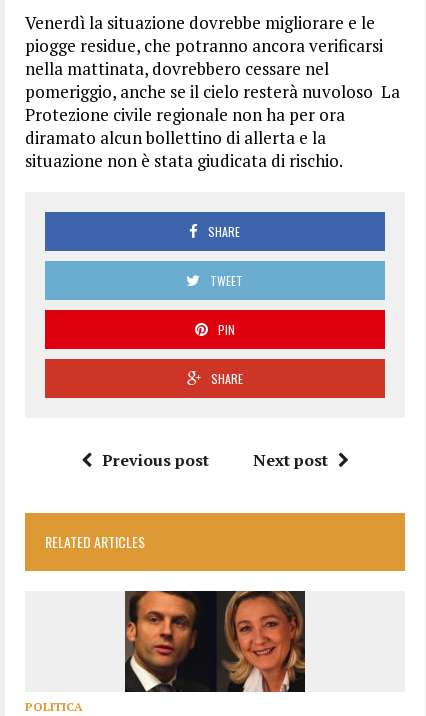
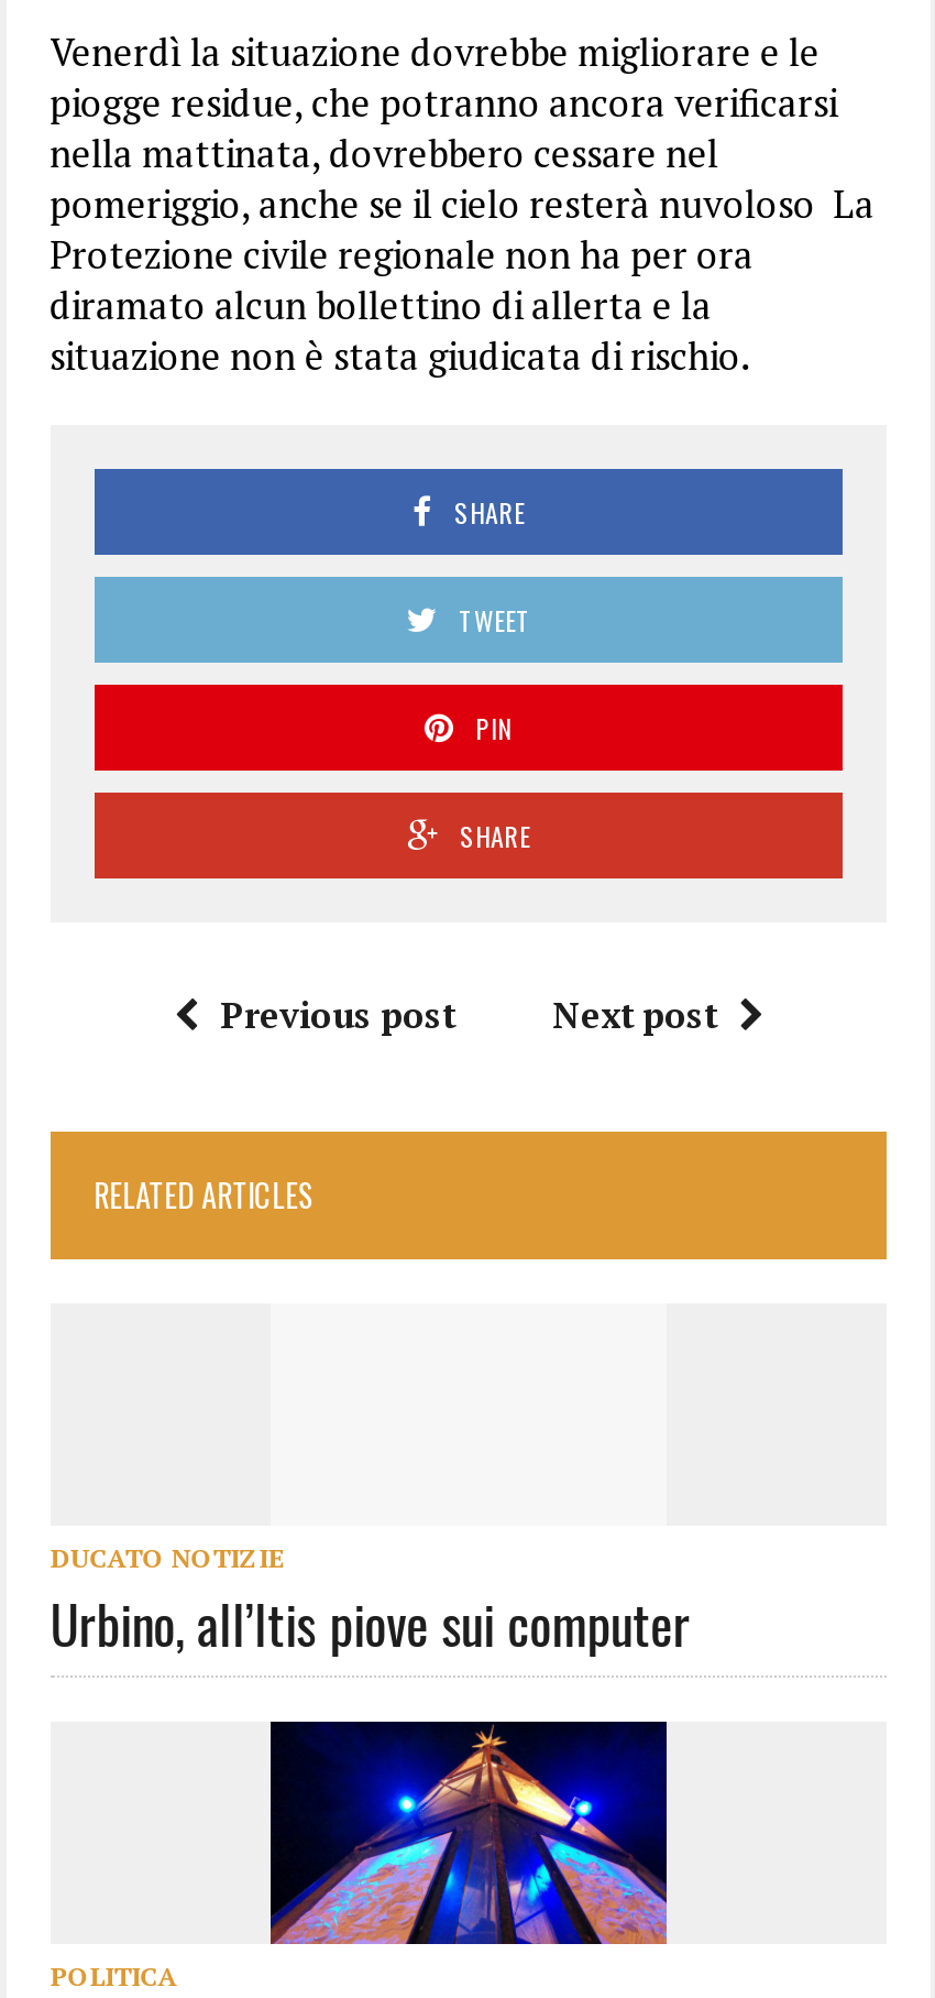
+ DUCATO NOTIZIE
+ Urbino, all’Itis piove sui computer

- [image]
+ [image]
